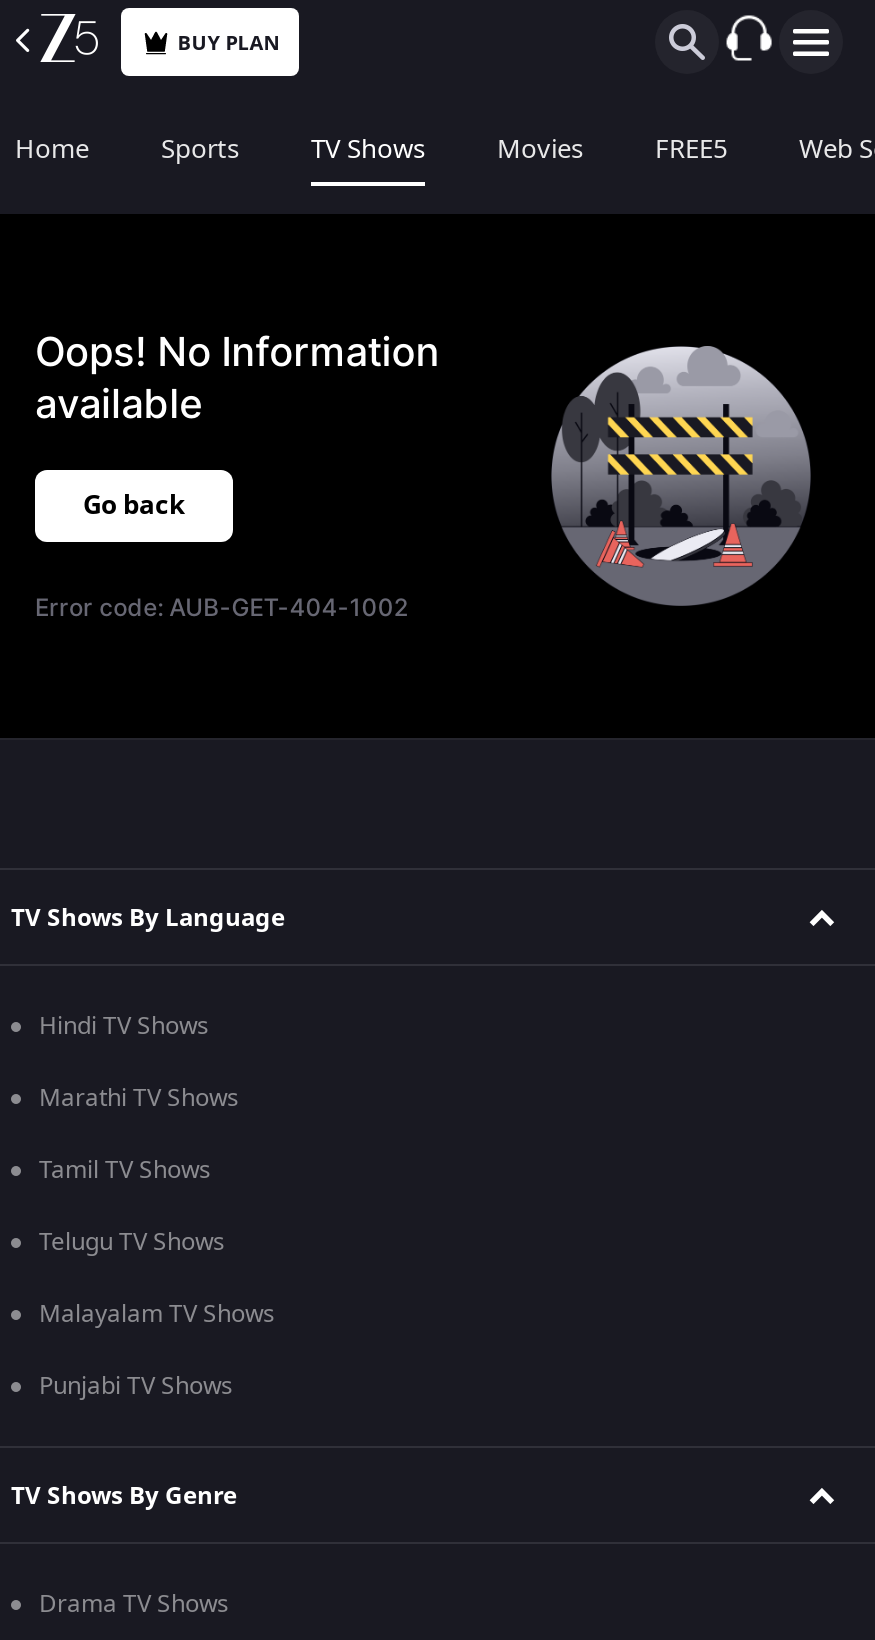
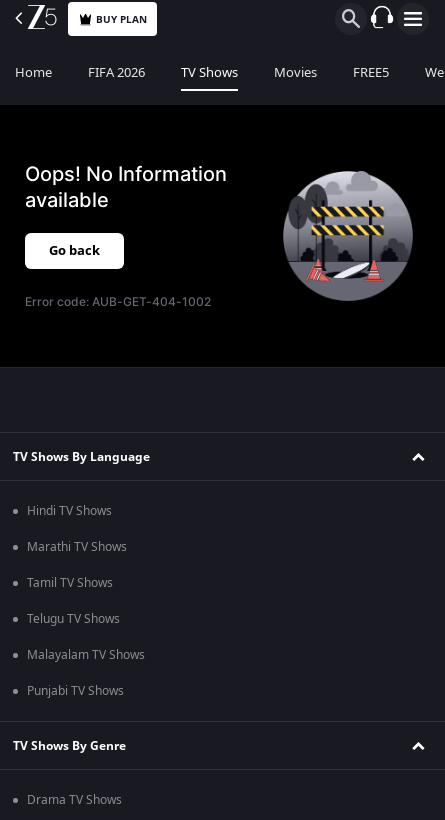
- Sports
+ FIFA 2026
